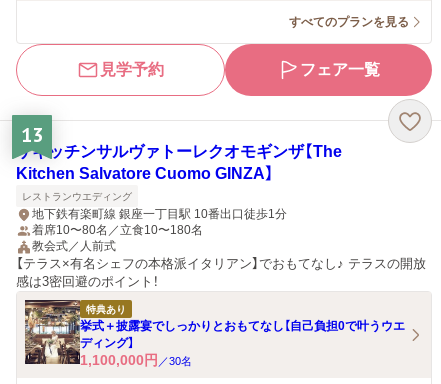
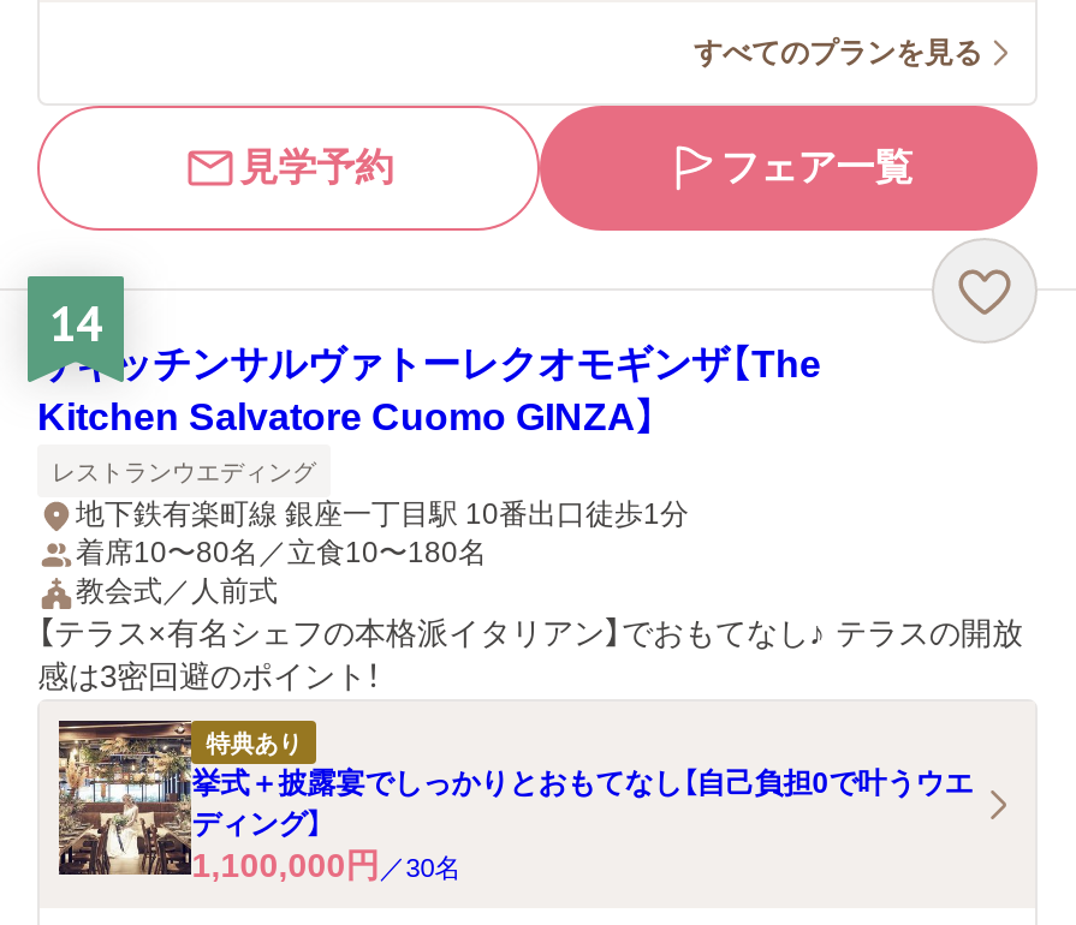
- 13
+ 14
